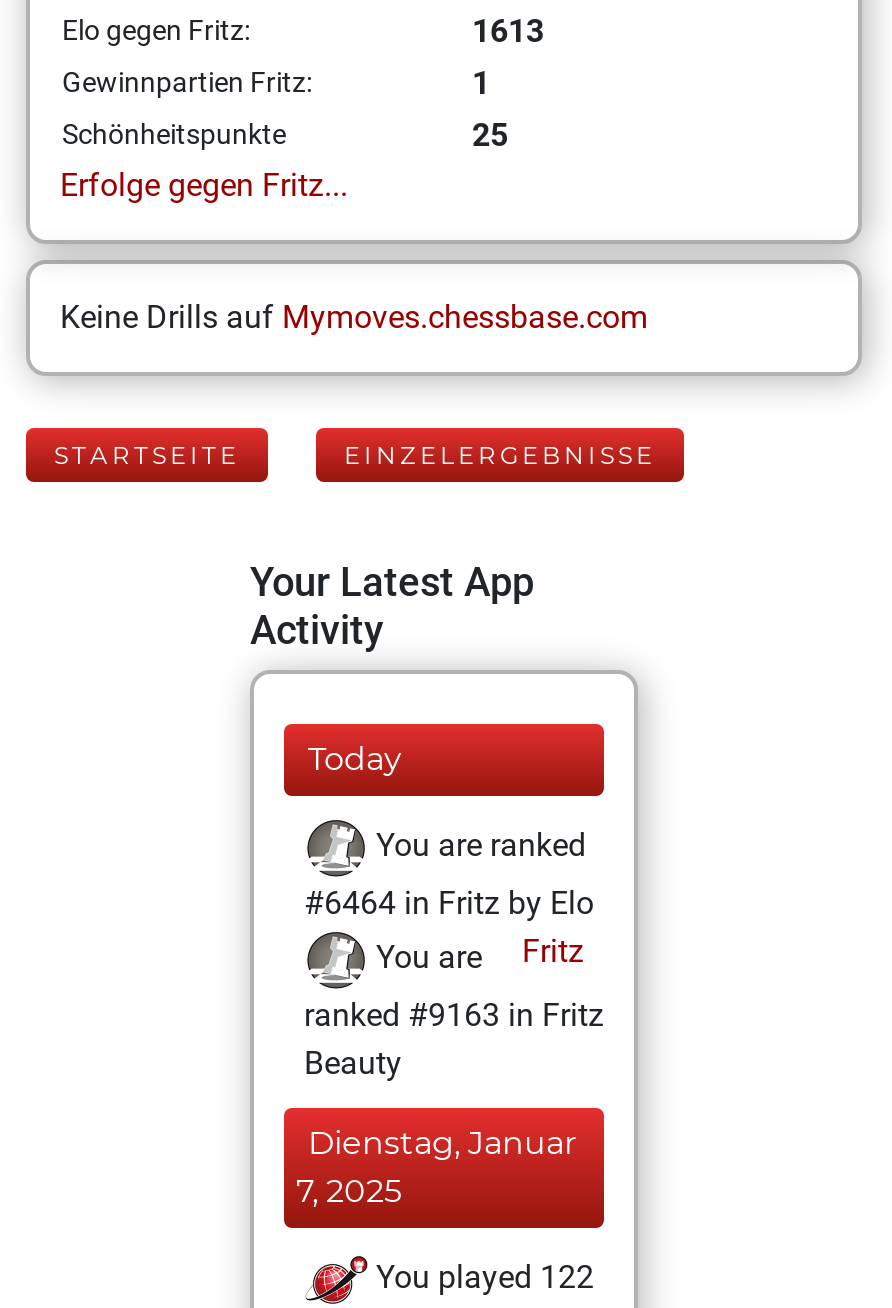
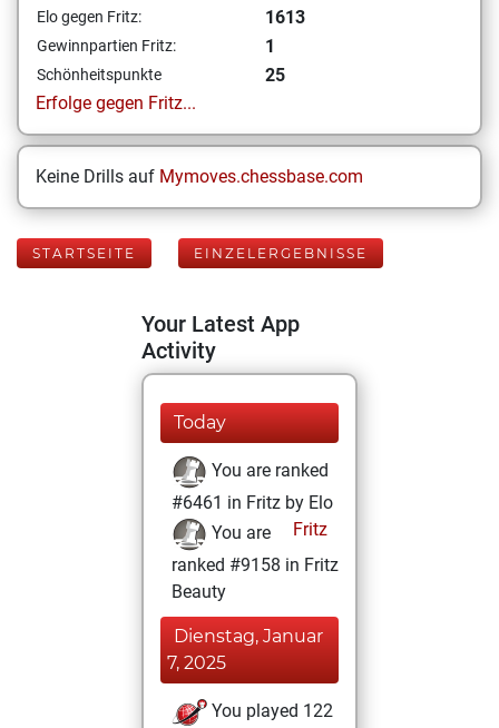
- #6464 in Fritz by Elo
+ #6461 in Fritz by Elo

- ranked #9163 in Fritz
+ ranked #9158 in Fritz
